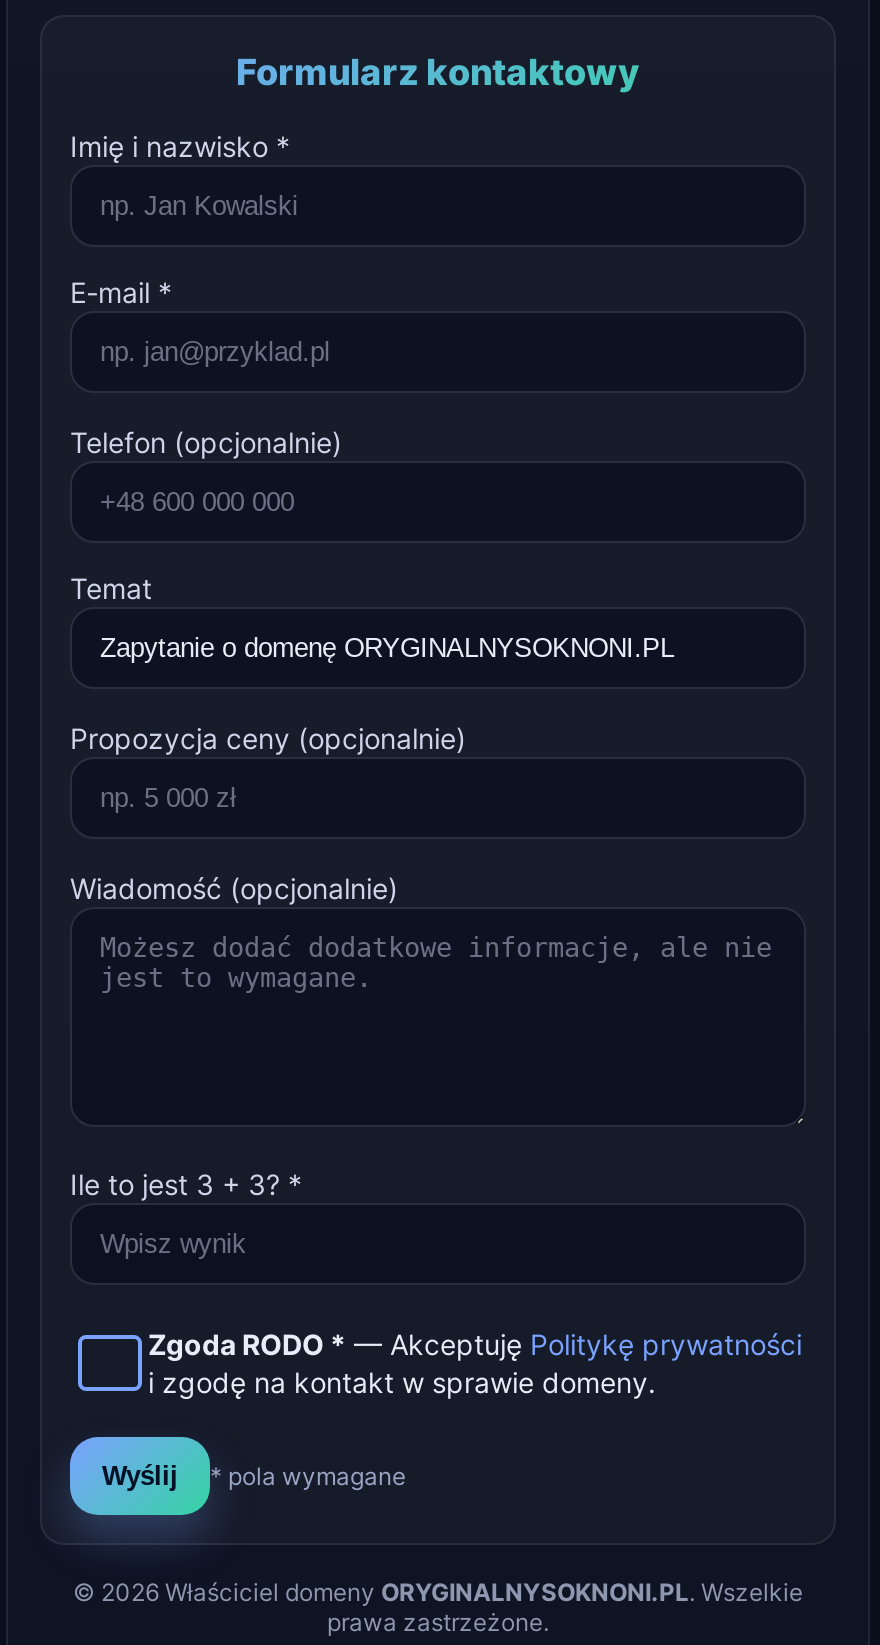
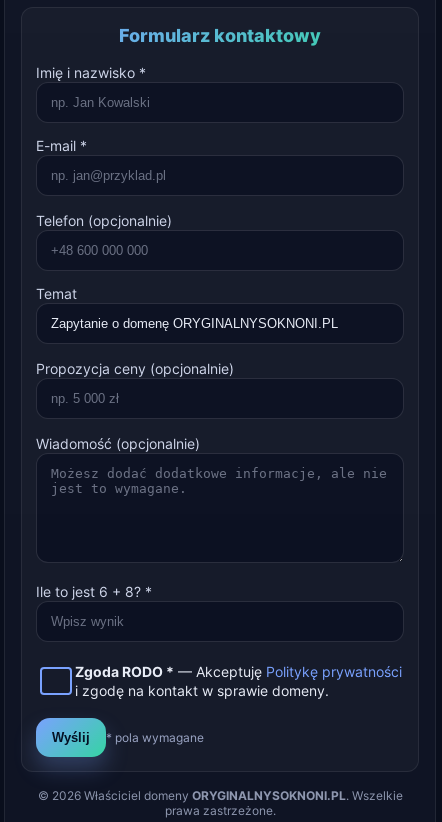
- Ile to jest 3 + 3? *
+ Ile to jest 6 + 8? *
